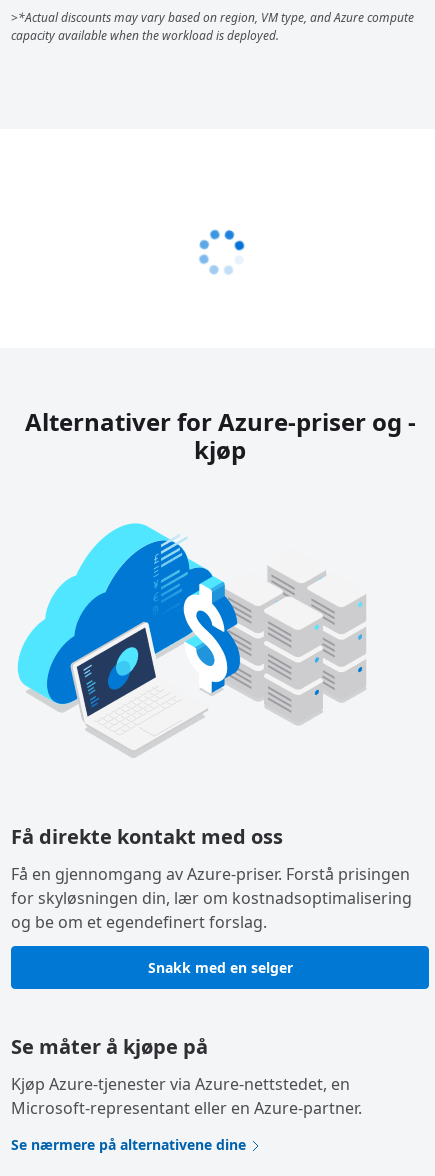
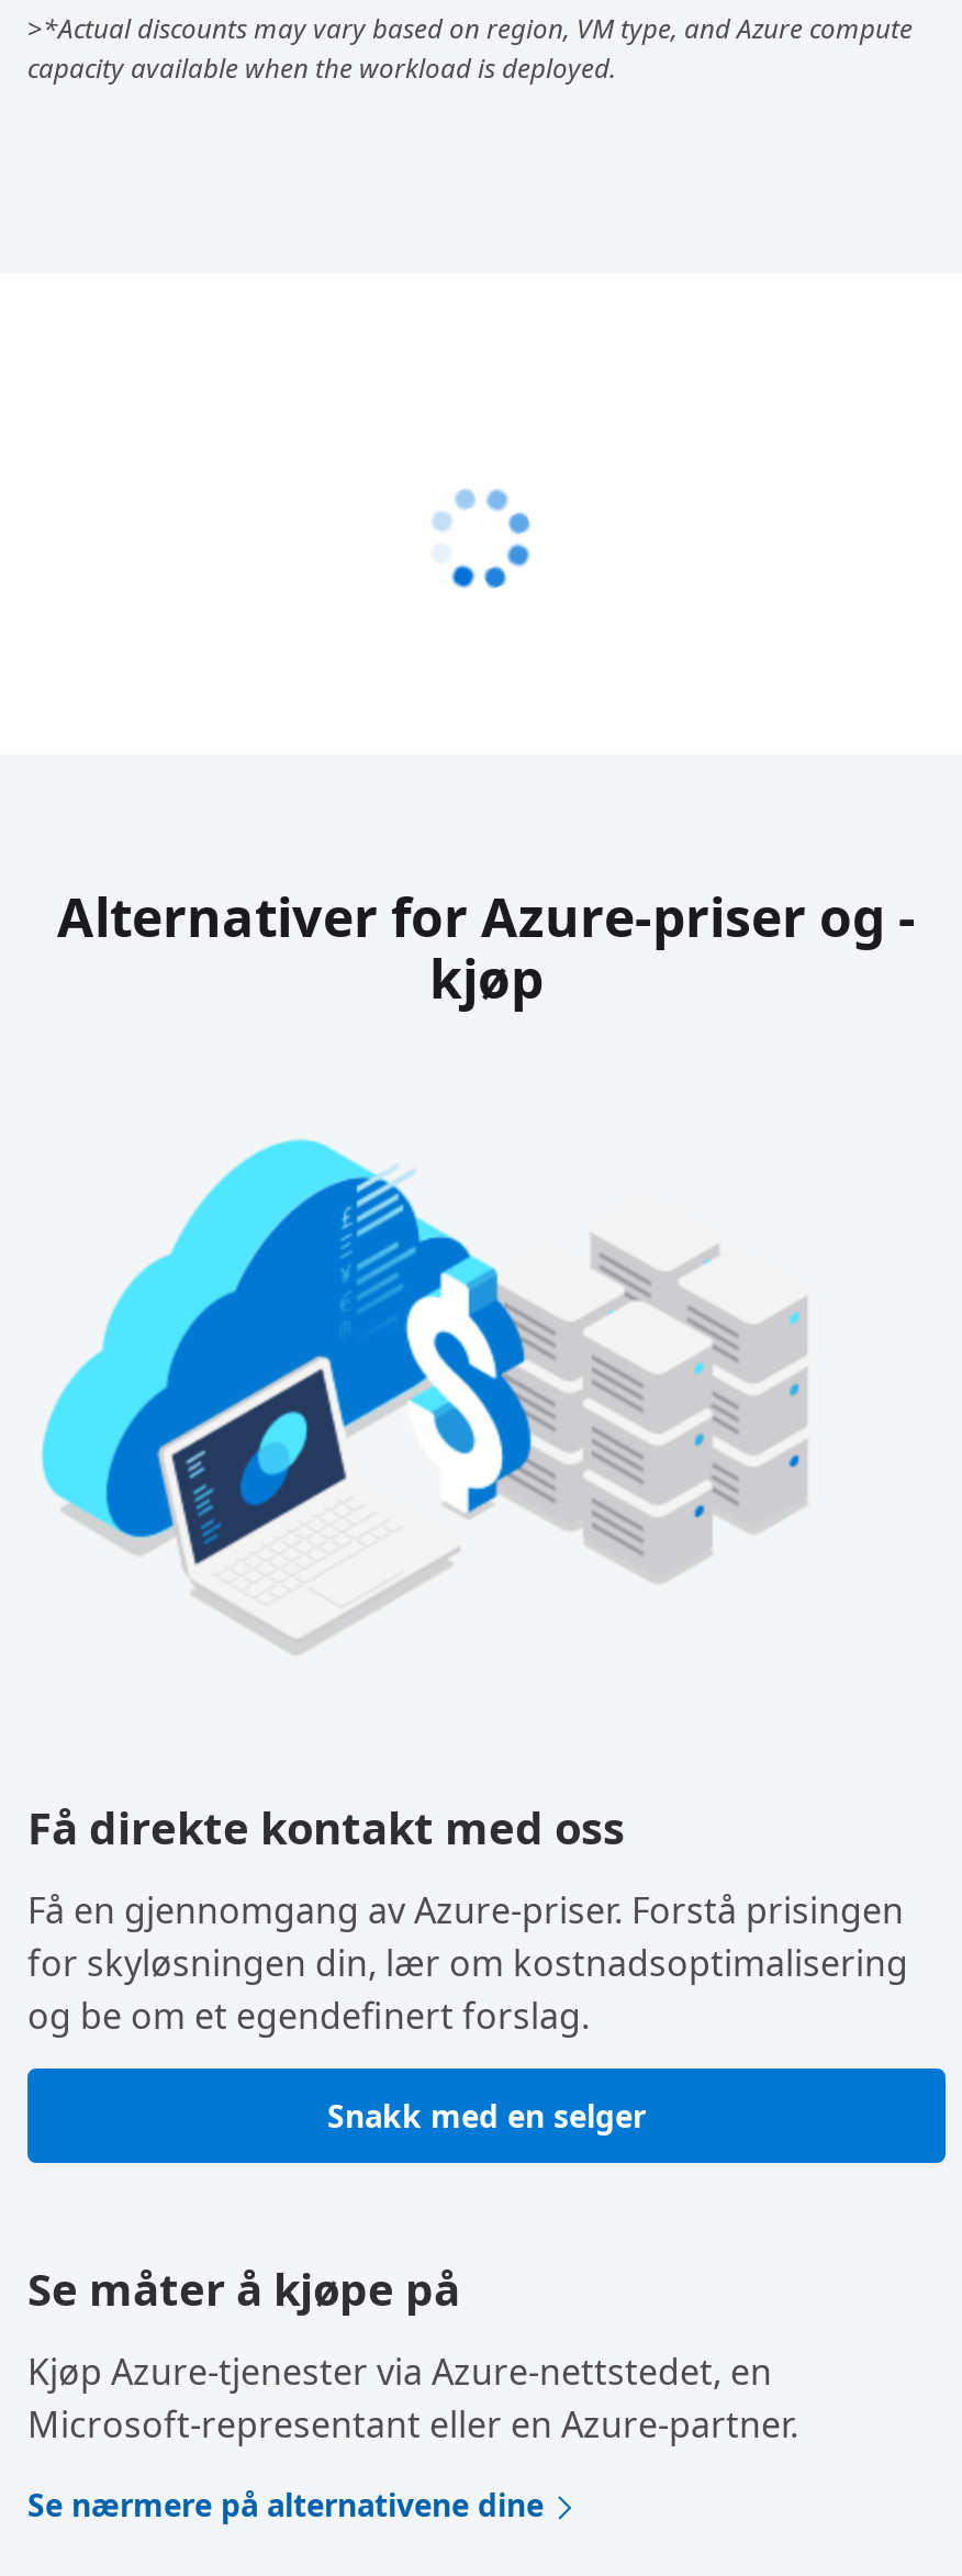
- [image]
+ [image]
